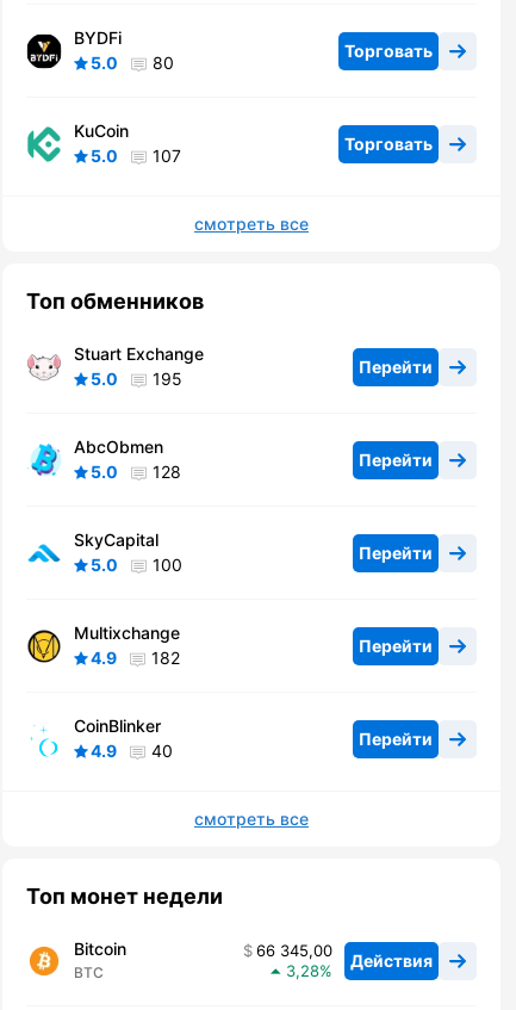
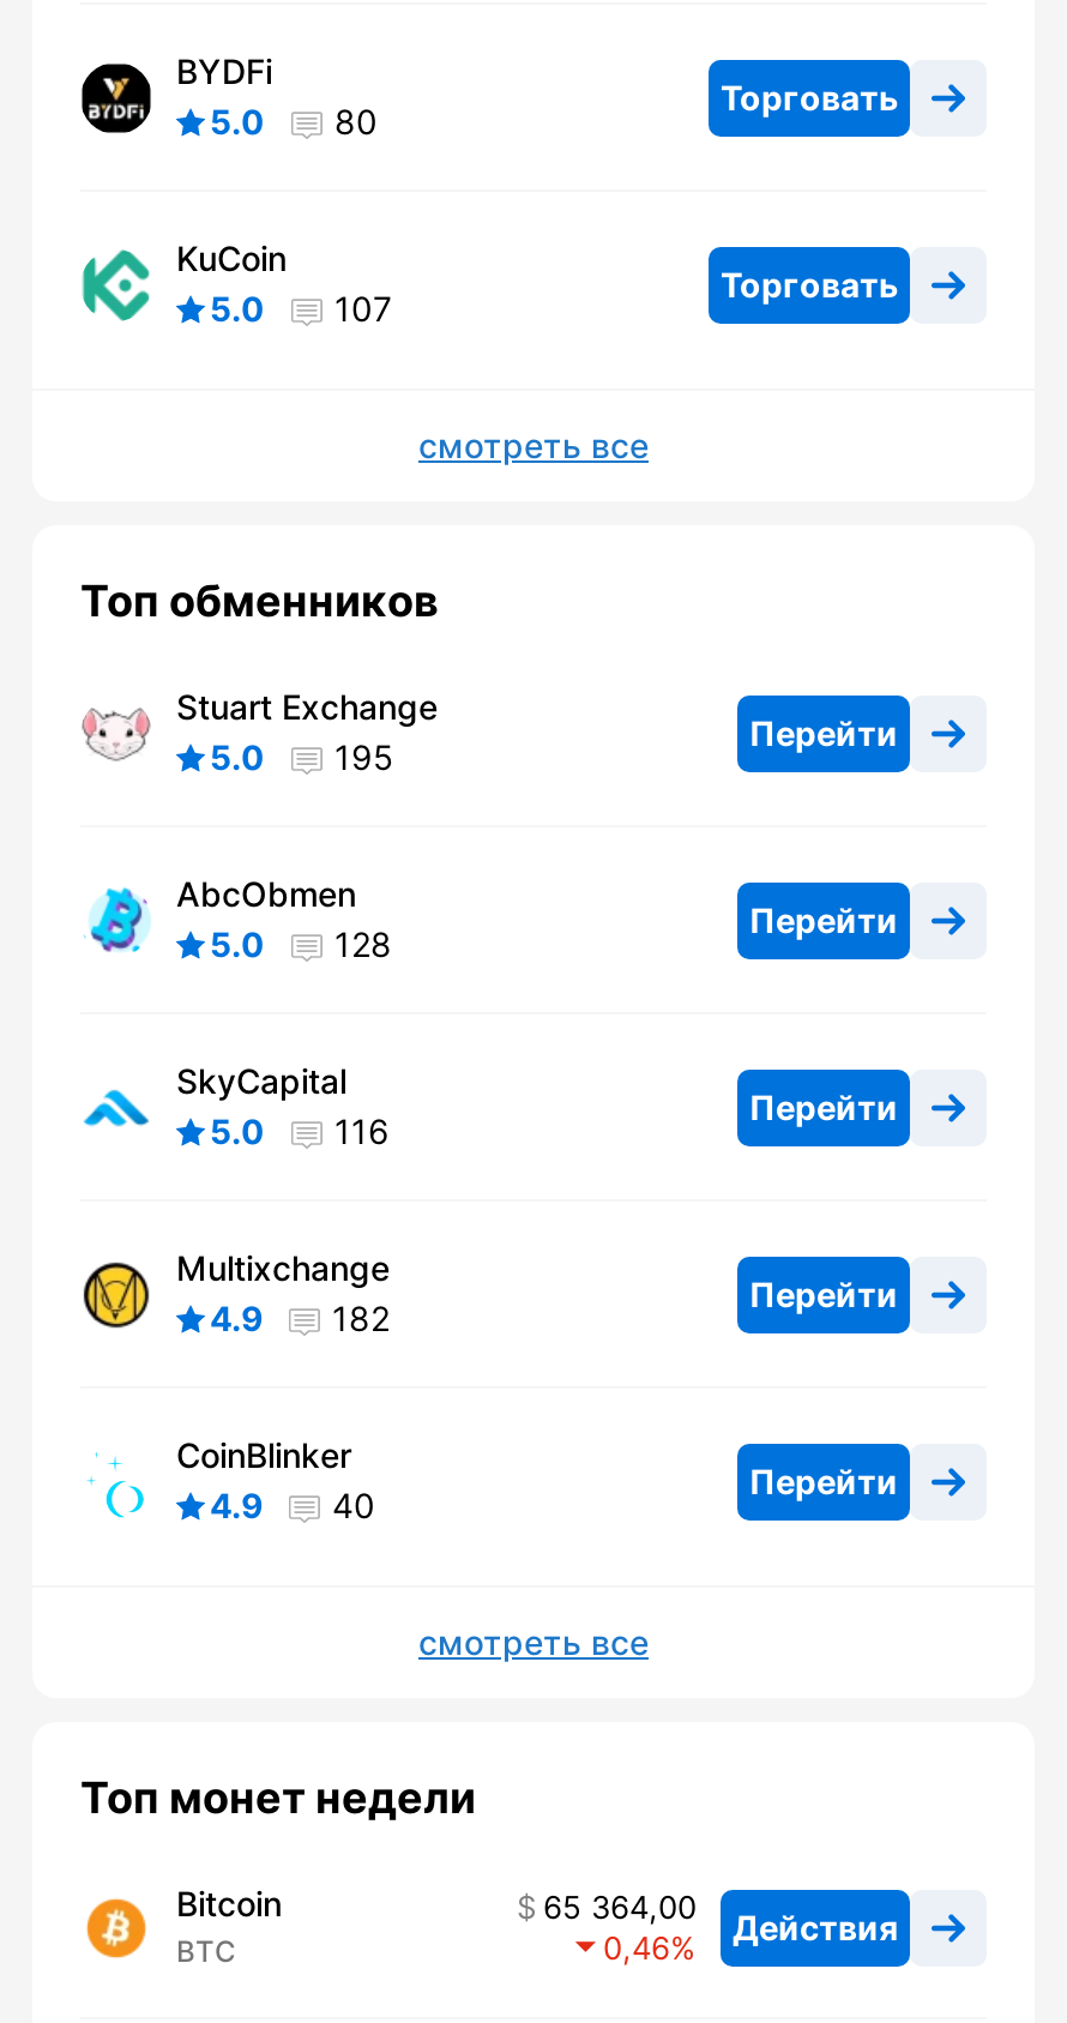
- 5.0 100
+ 5.0 116

- 66 345,00 Действия
+ 65 364,00 Действия

- 3,28
+ 0,46
